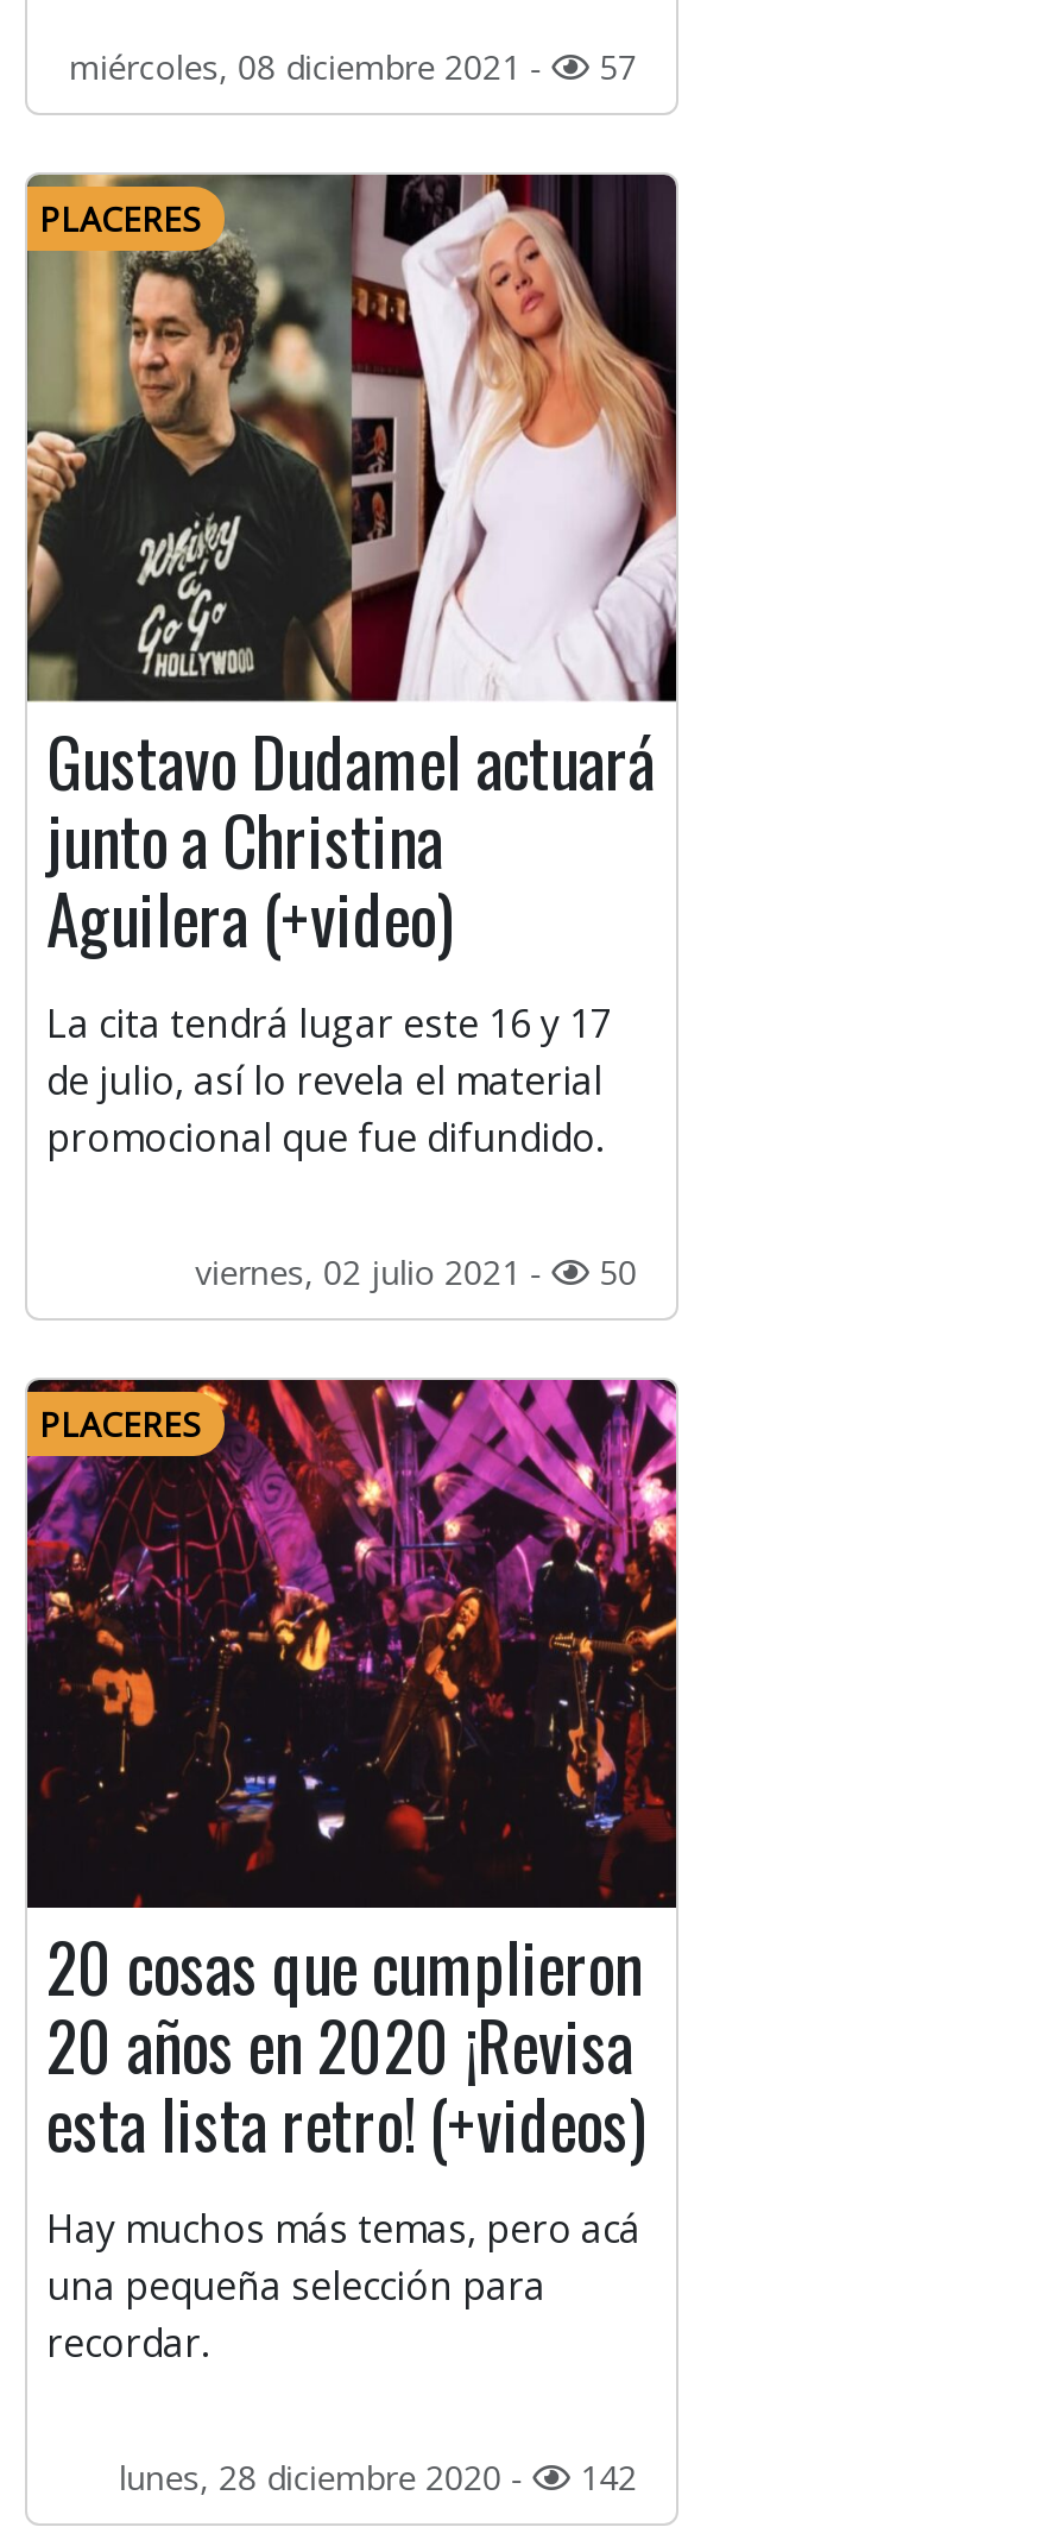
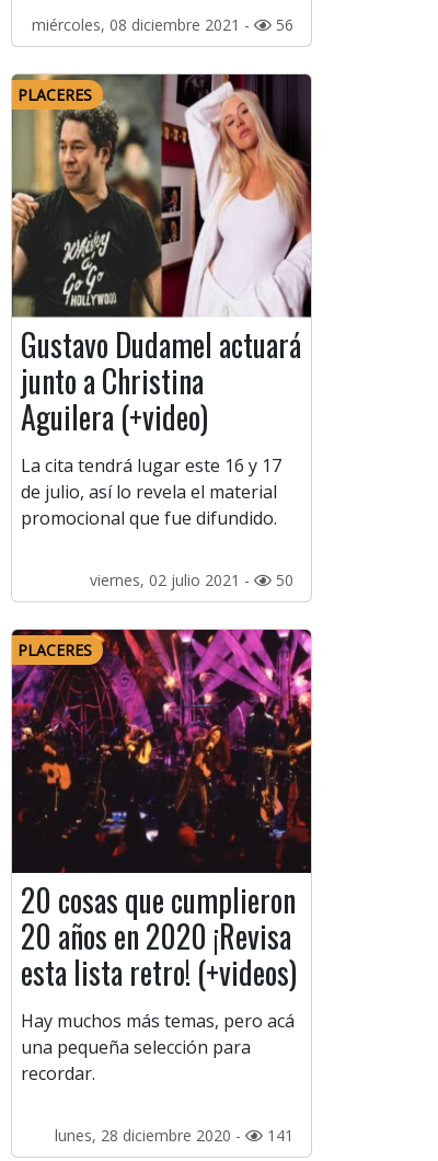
- miércoles, 08 diciembre 2021 - 57
+ miércoles, 08 diciembre 2021 - 56

- lunes, 28 diciembre 2020 - 142
+ lunes, 28 diciembre 2020 - 141
